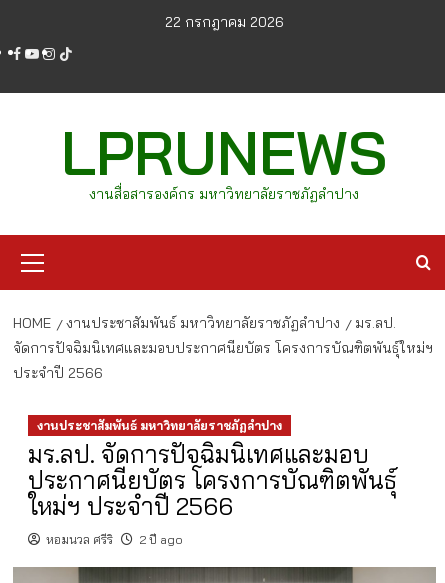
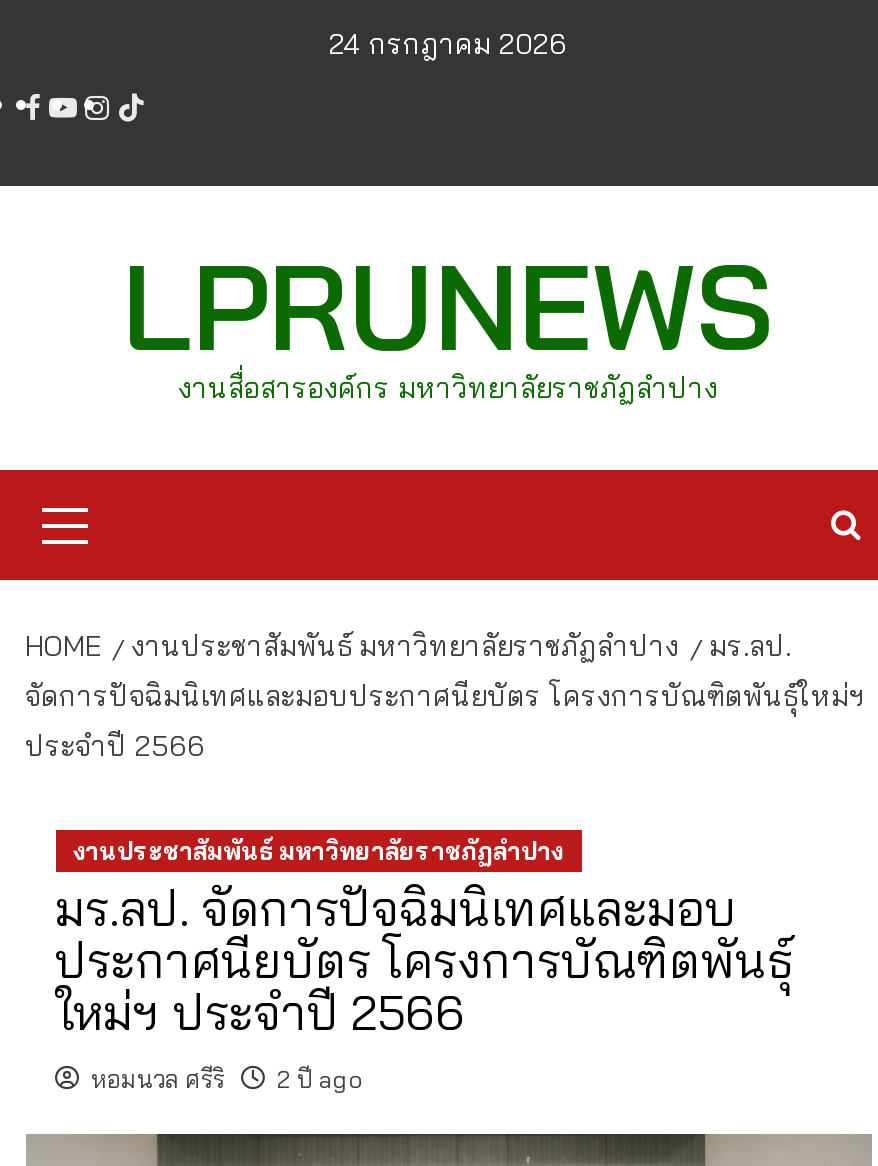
- 22 กรกฎาคม 2026
+ 24 กรกฎาคม 2026
